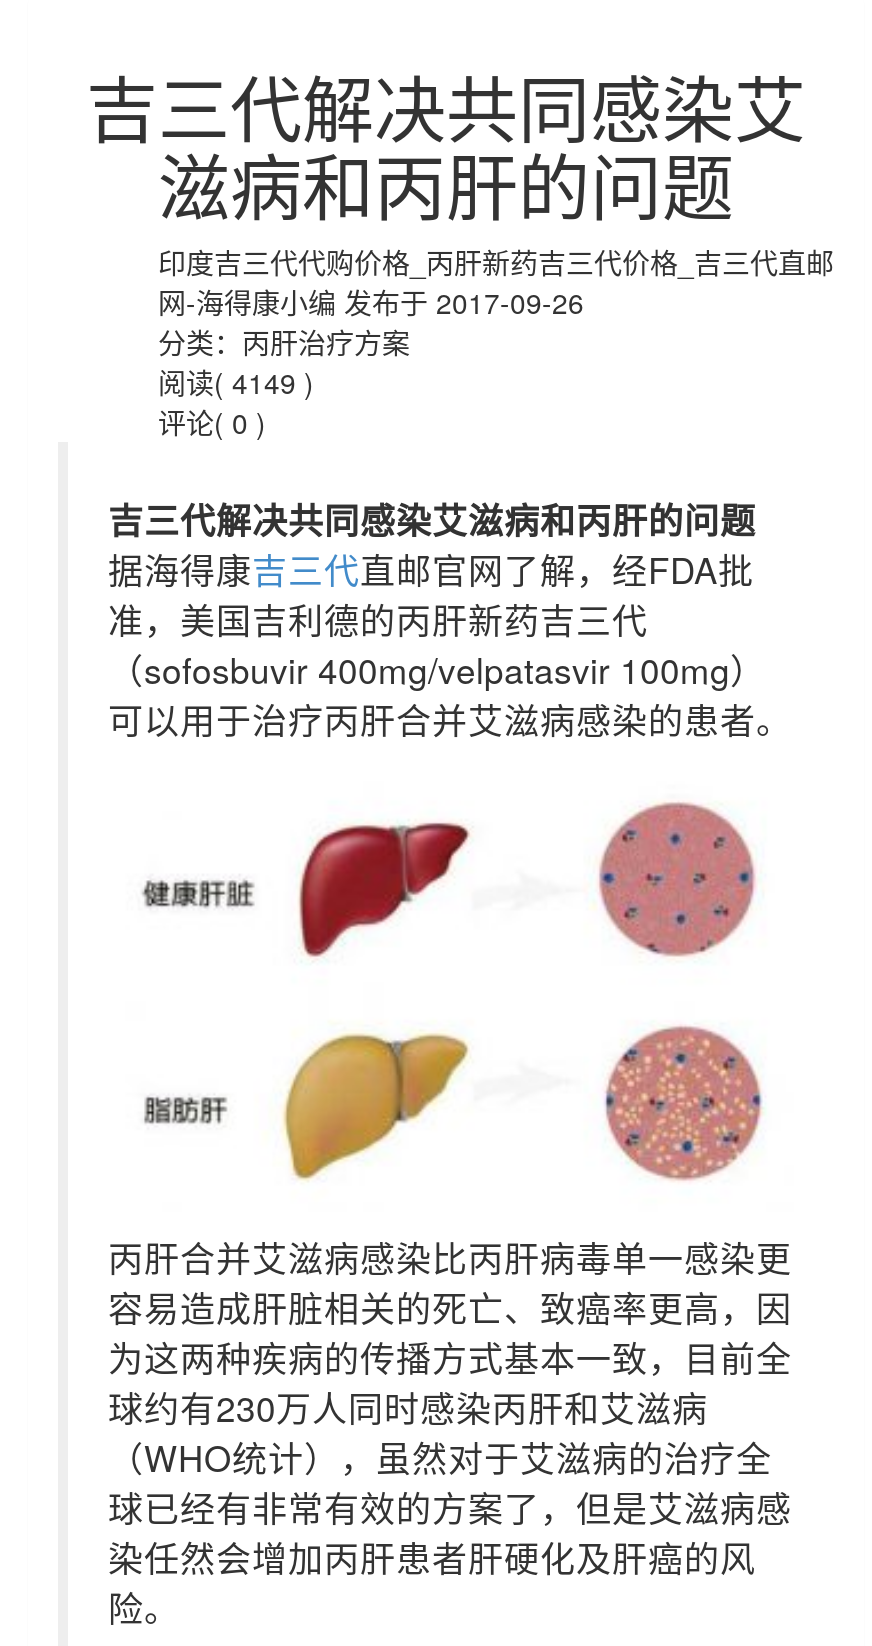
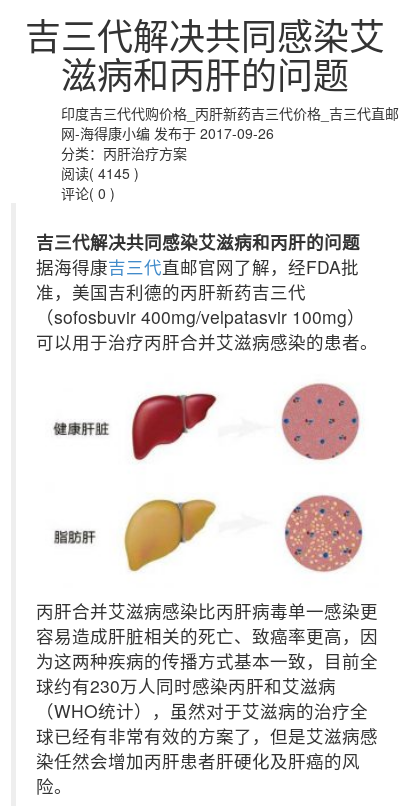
- 阅读( 4149 )
+ 阅读( 4145 )
